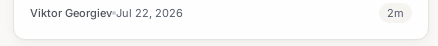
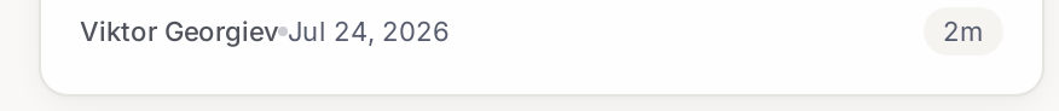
- Viktor Georgiev Jul 22, 2026
+ Viktor Georgiev Jul 24, 2026
